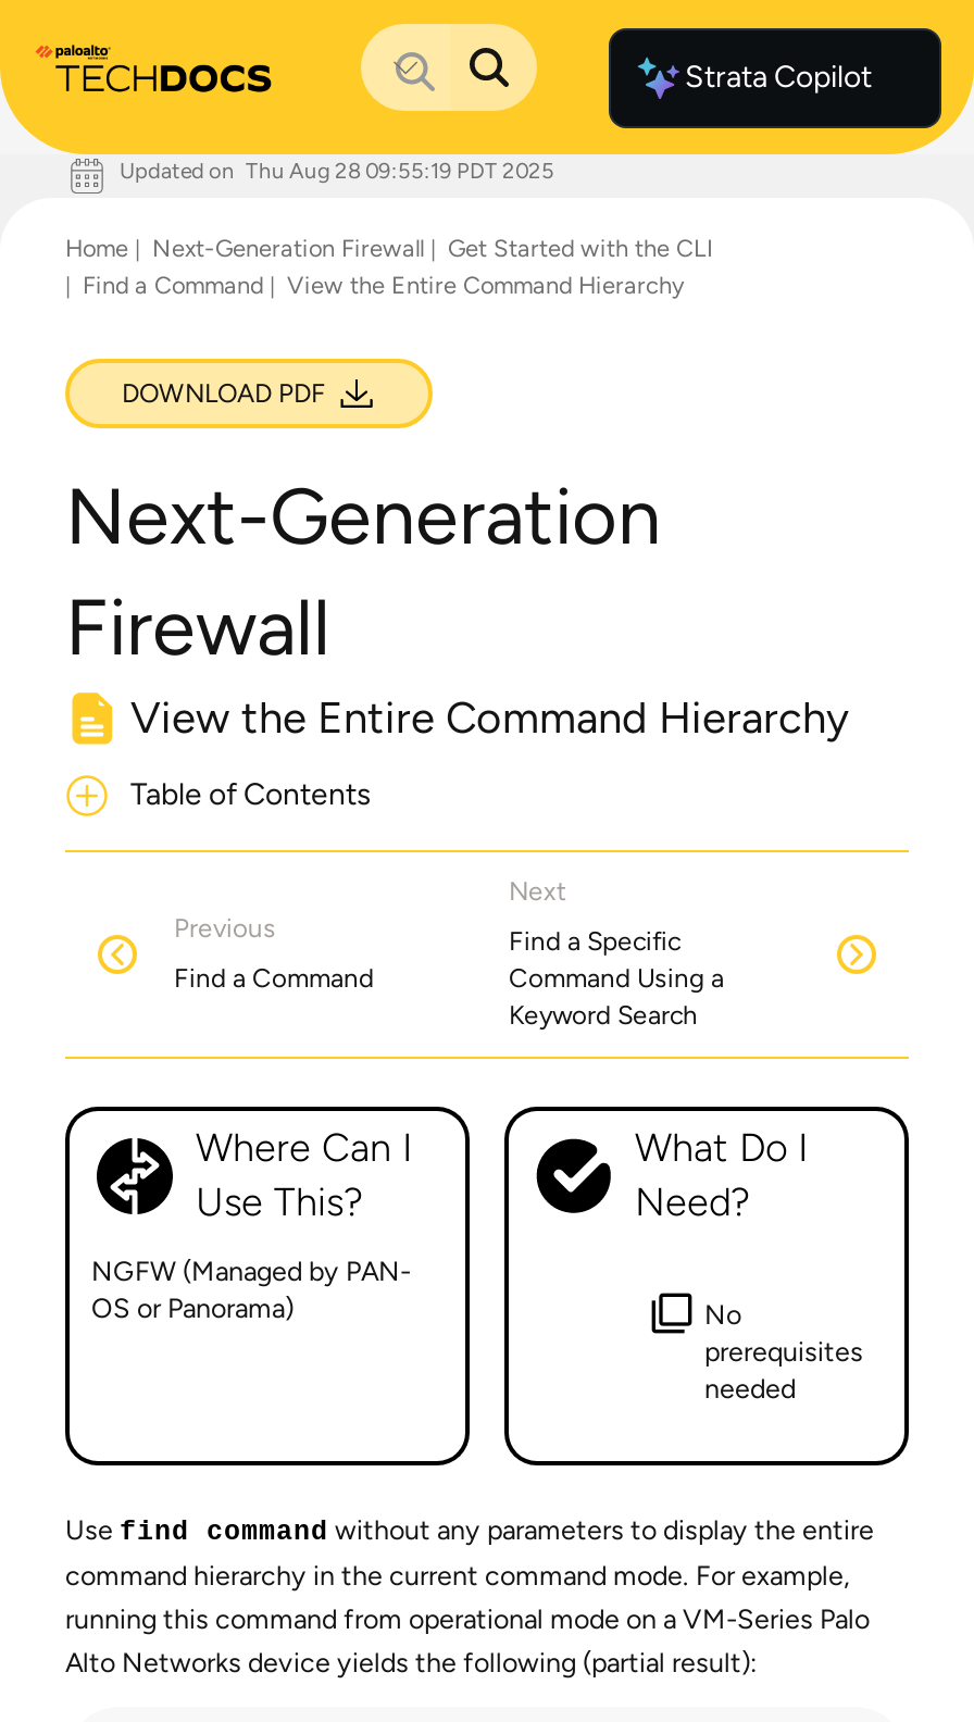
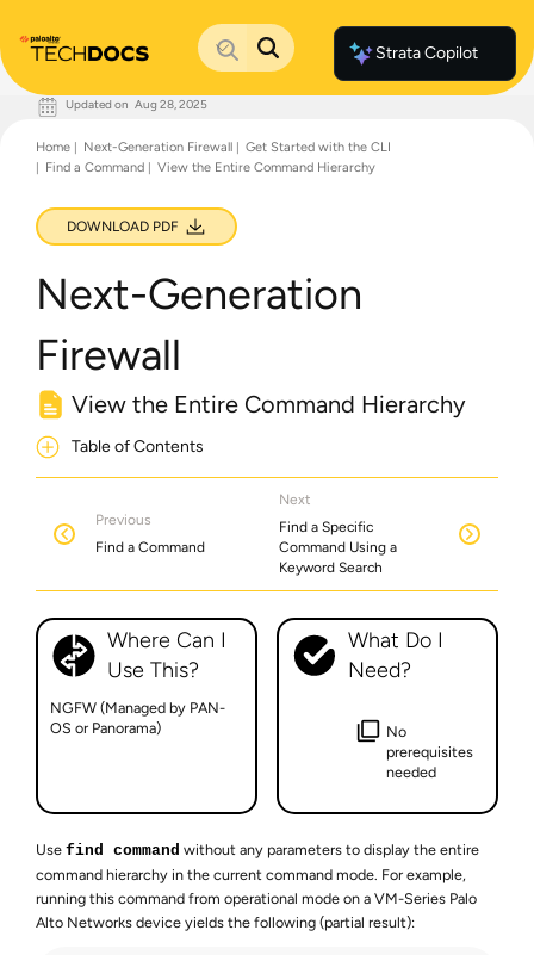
- Updated on Thu Aug 28 09:55:19 PDT 2025
+ Updated on Aug 28, 2025
